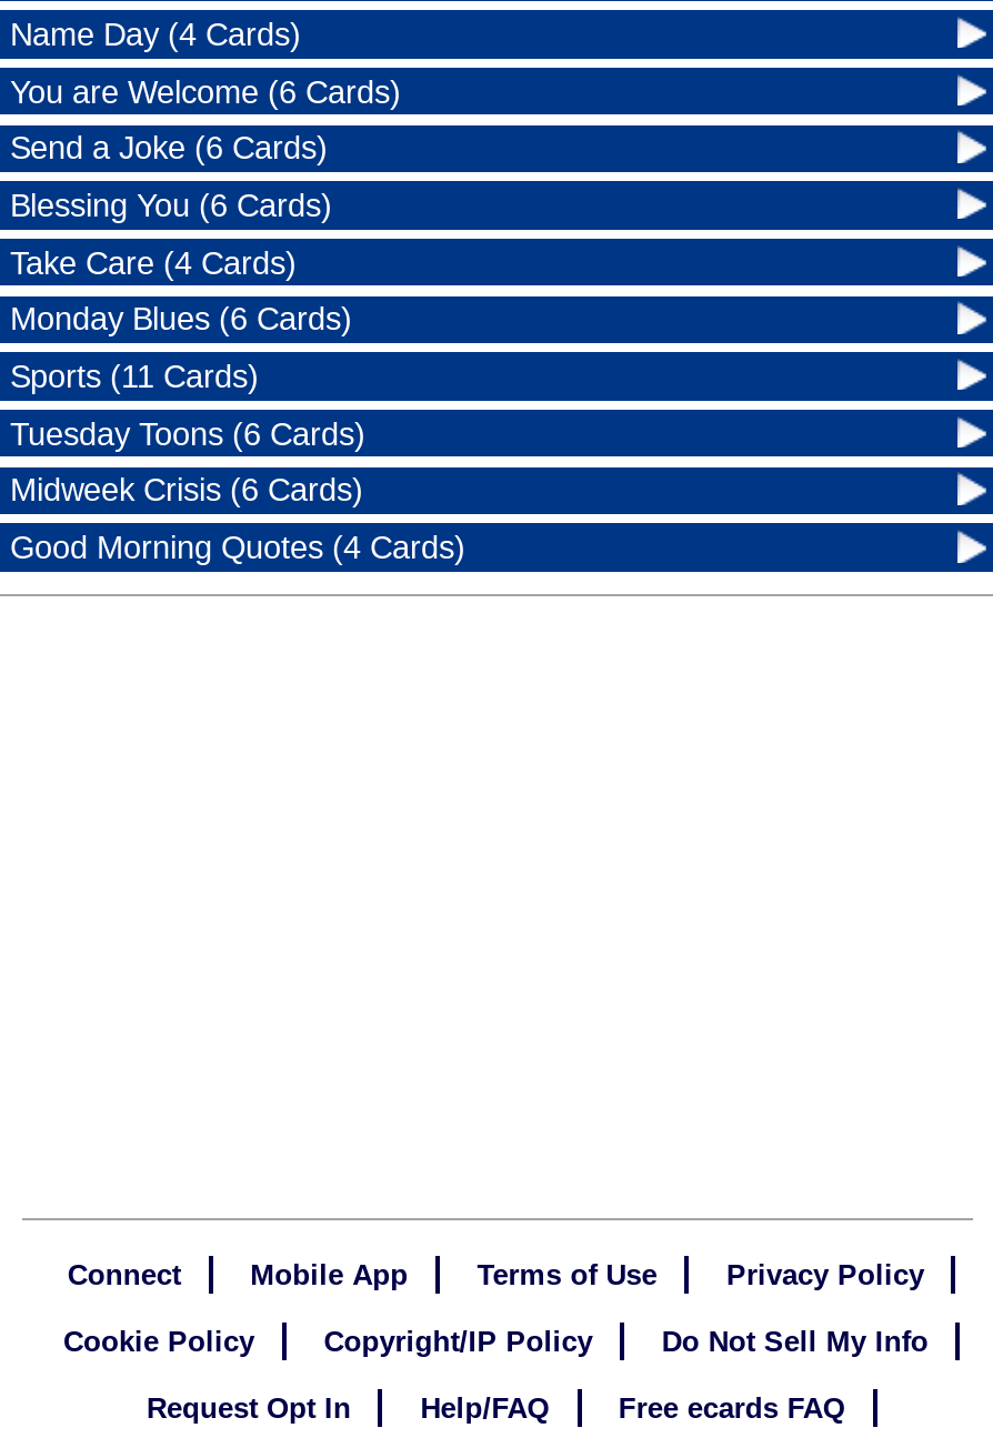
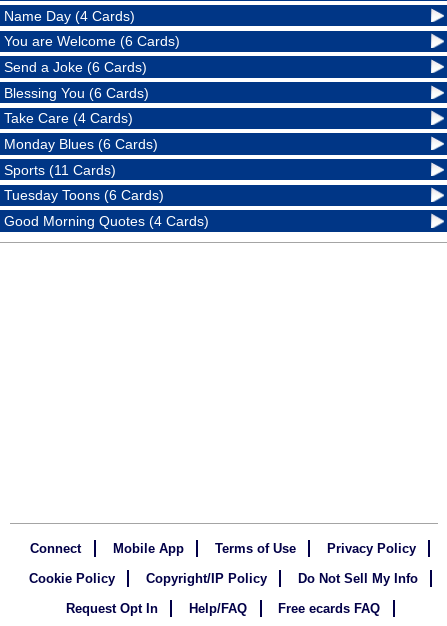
- Midweek Crisis (6 Cards)
